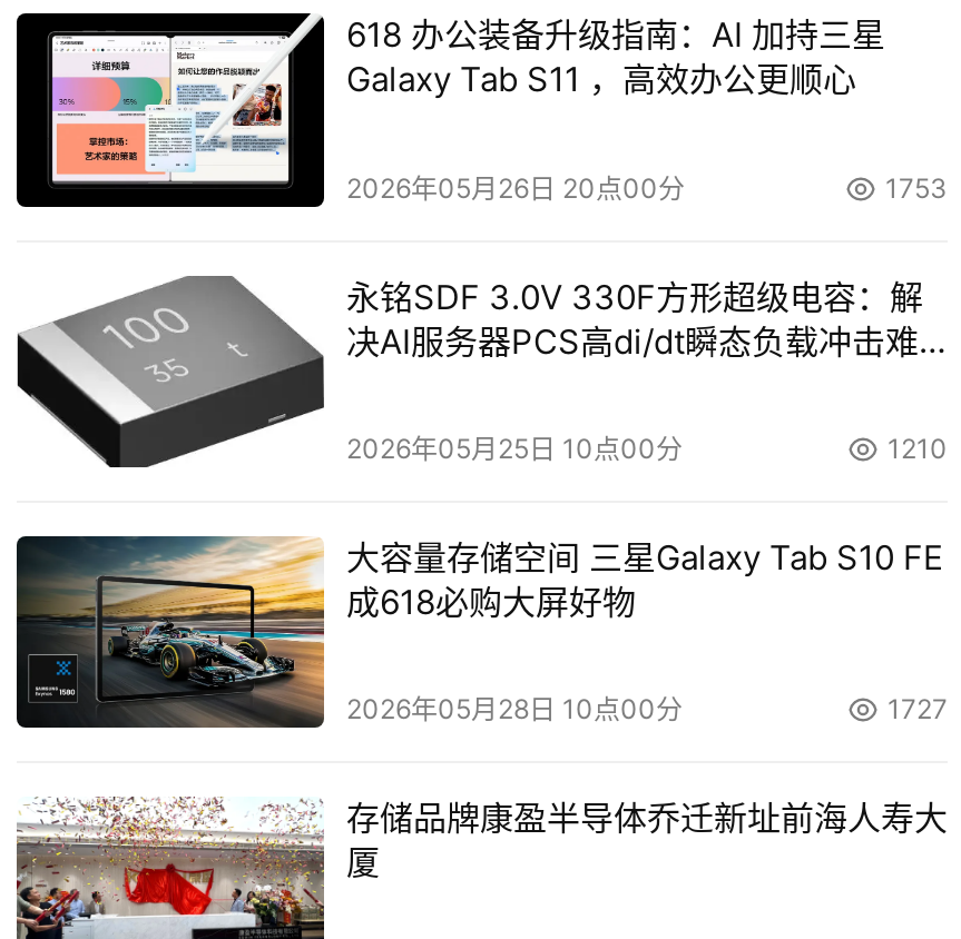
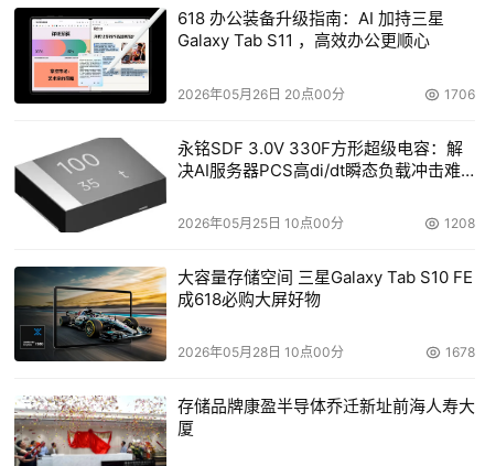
- 1753
+ 1706

- 1210
+ 1208

- 1727
+ 1678
